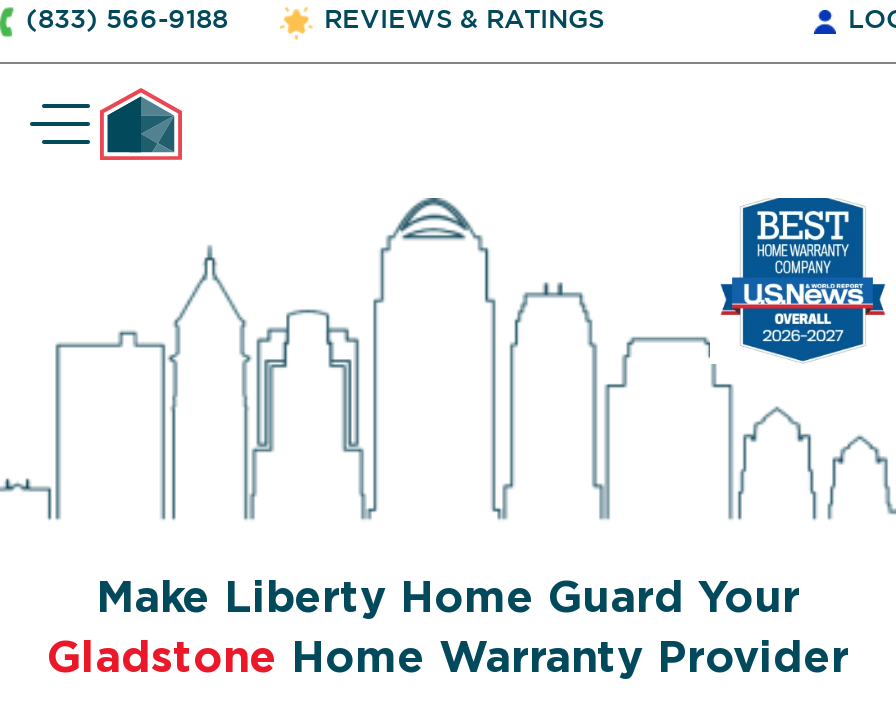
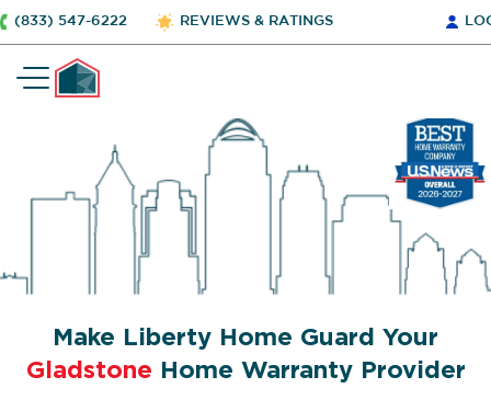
- (833) 566-9188
+ (833) 547-6222
